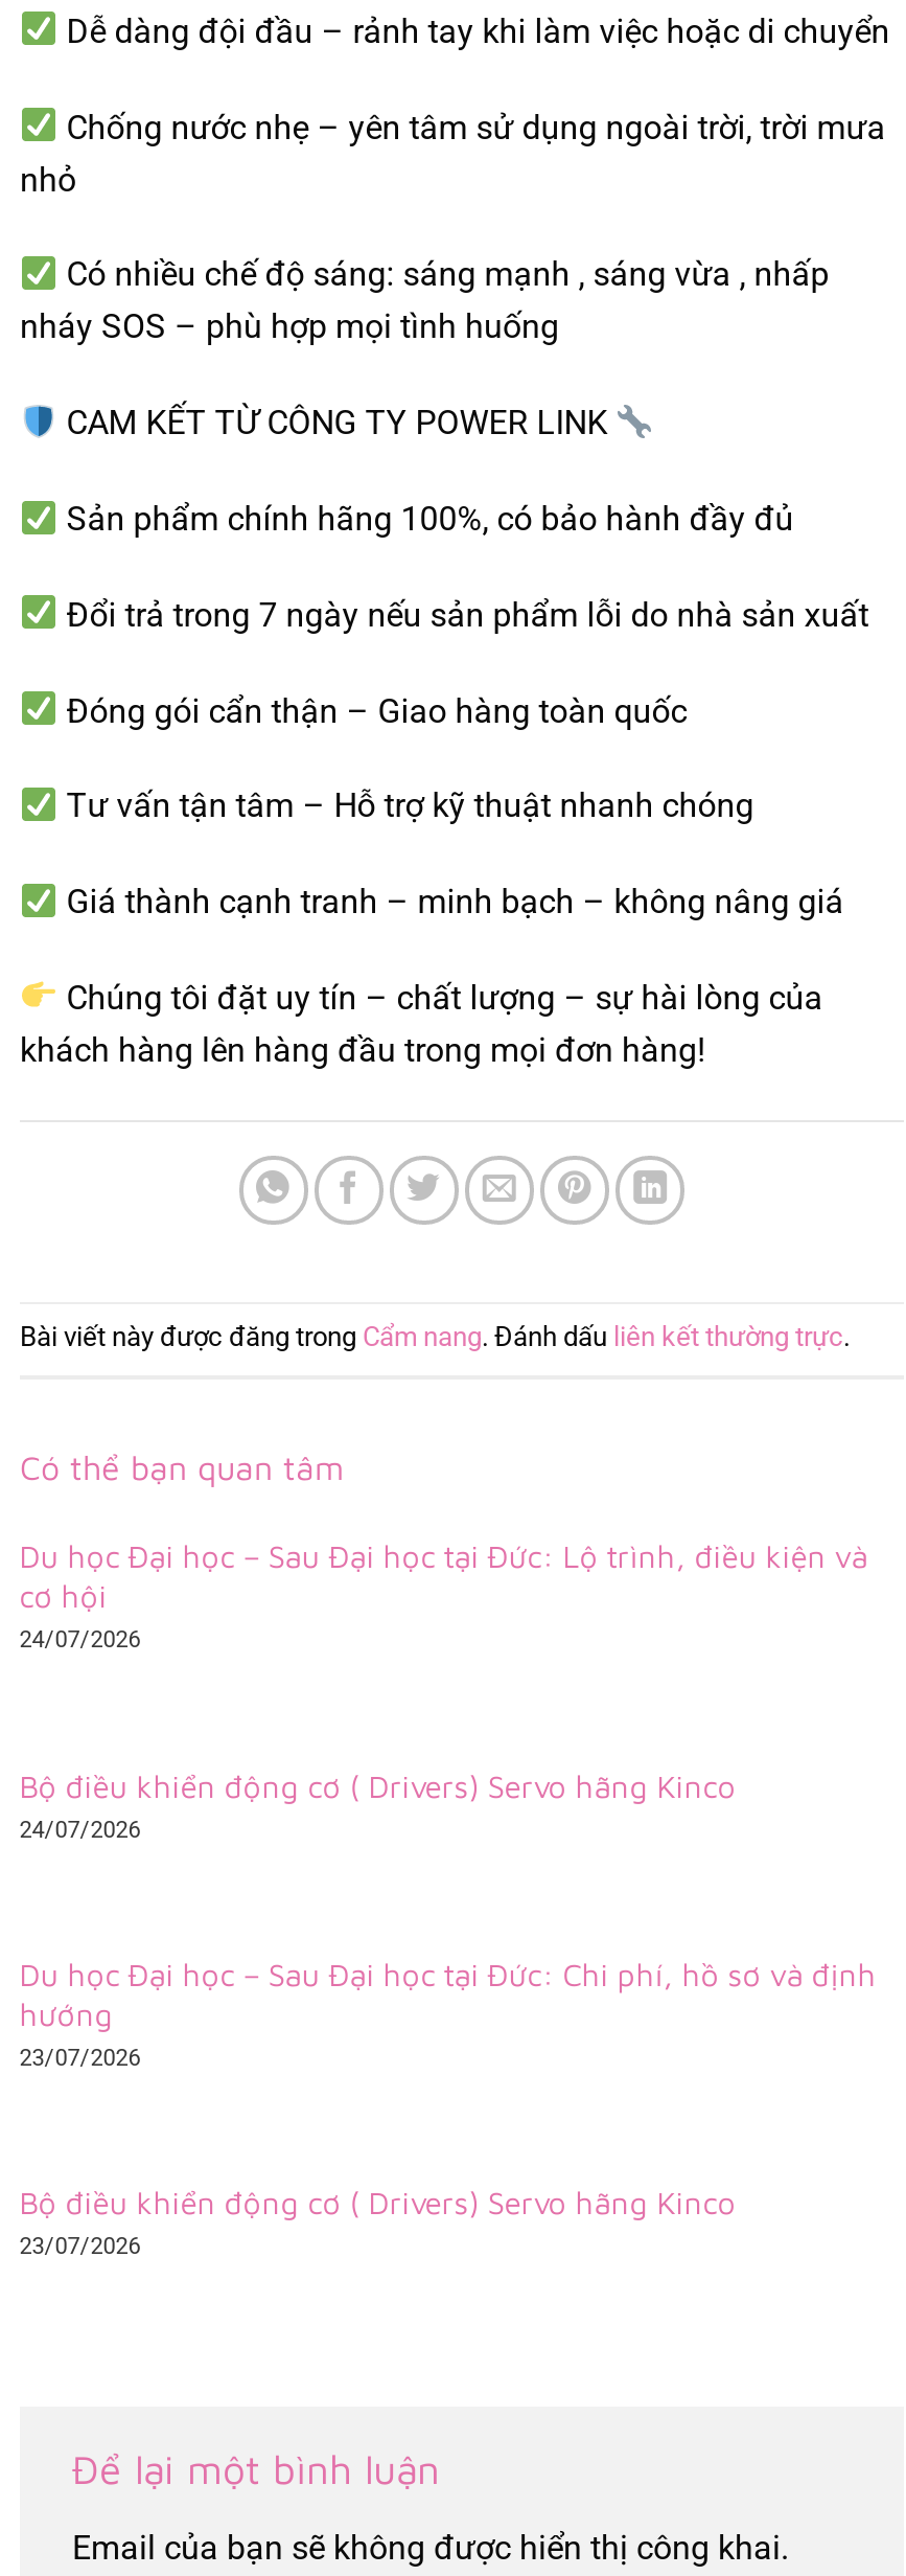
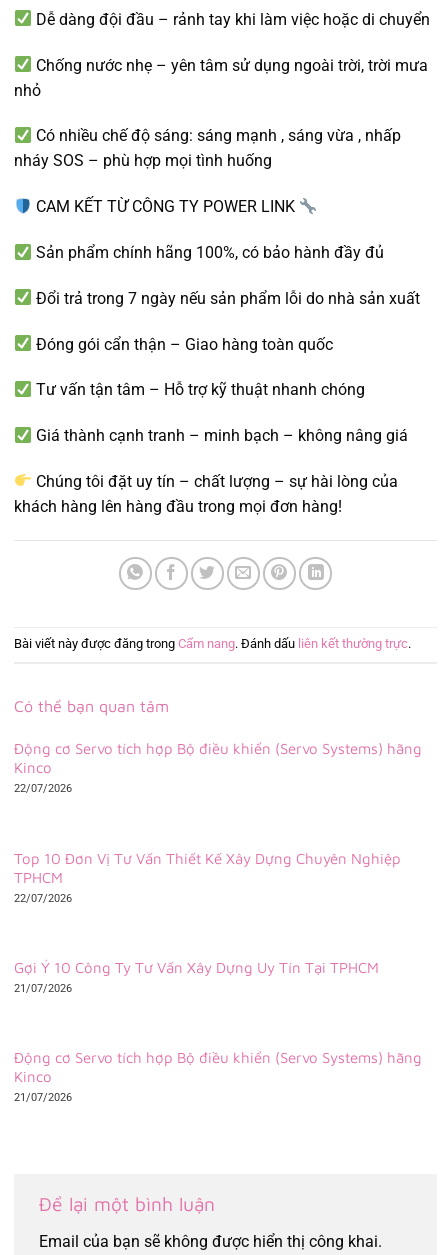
- Du học Đại học – Sau Đại học tại Đức: Lộ trình, điều kiện và
- cơ hội
- 24/07/2026
+ Động cơ Servo tích hợp Bộ điều khiển (Servo Systems) hãng
+ Kinco
+ 22/07/2026

- Bộ điều khiển động cơ ( Drivers) Servo hãng Kinco
- 24/07/2026
+ Top 10 Đơn Vị Tư Vấn Thiết Kế Xây Dựng Chuyên Nghiệp
+ TPHCM
+ 22/07/2026

- Du học Đại học – Sau Đại học tại Đức: Chi phí, hồ sơ và định
- hướng
- 23/07/2026
+ Gợi Ý 10 Công Ty Tư Vấn Xây Dựng Uy Tín Tại TPHCM
+ 21/07/2026

- Bộ điều khiển động cơ ( Drivers) Servo hãng Kinco
- 23/07/2026
+ Động cơ Servo tích hợp Bộ điều khiển (Servo Systems) hãng
+ Kinco
+ 21/07/2026
